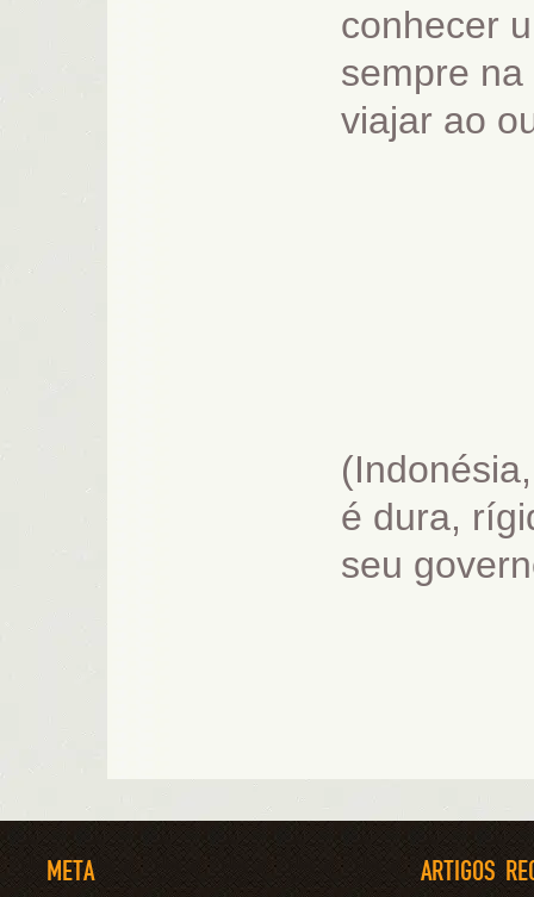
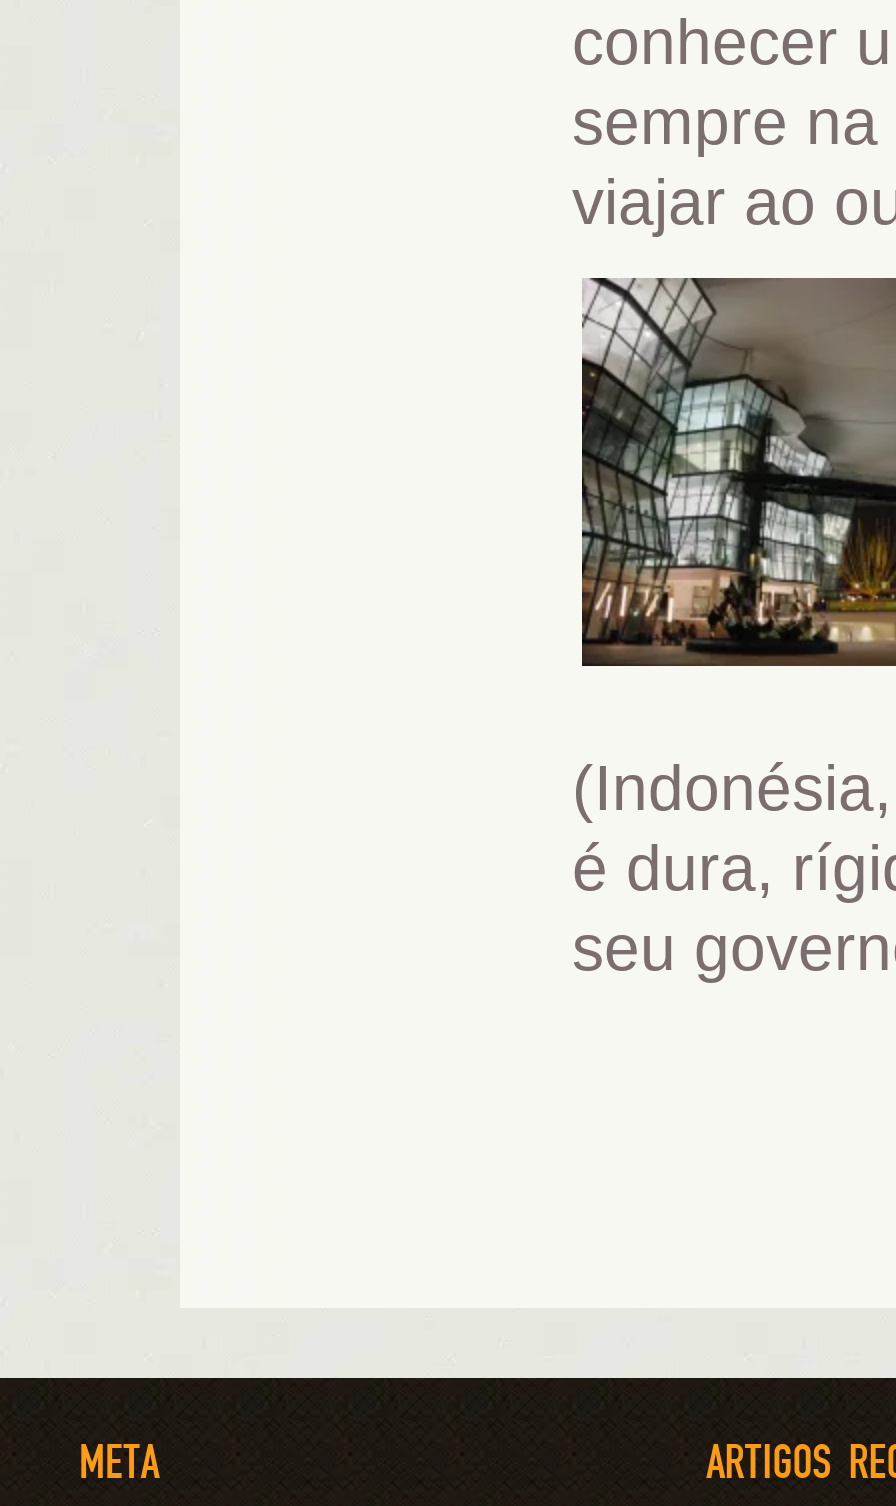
+ [image]
